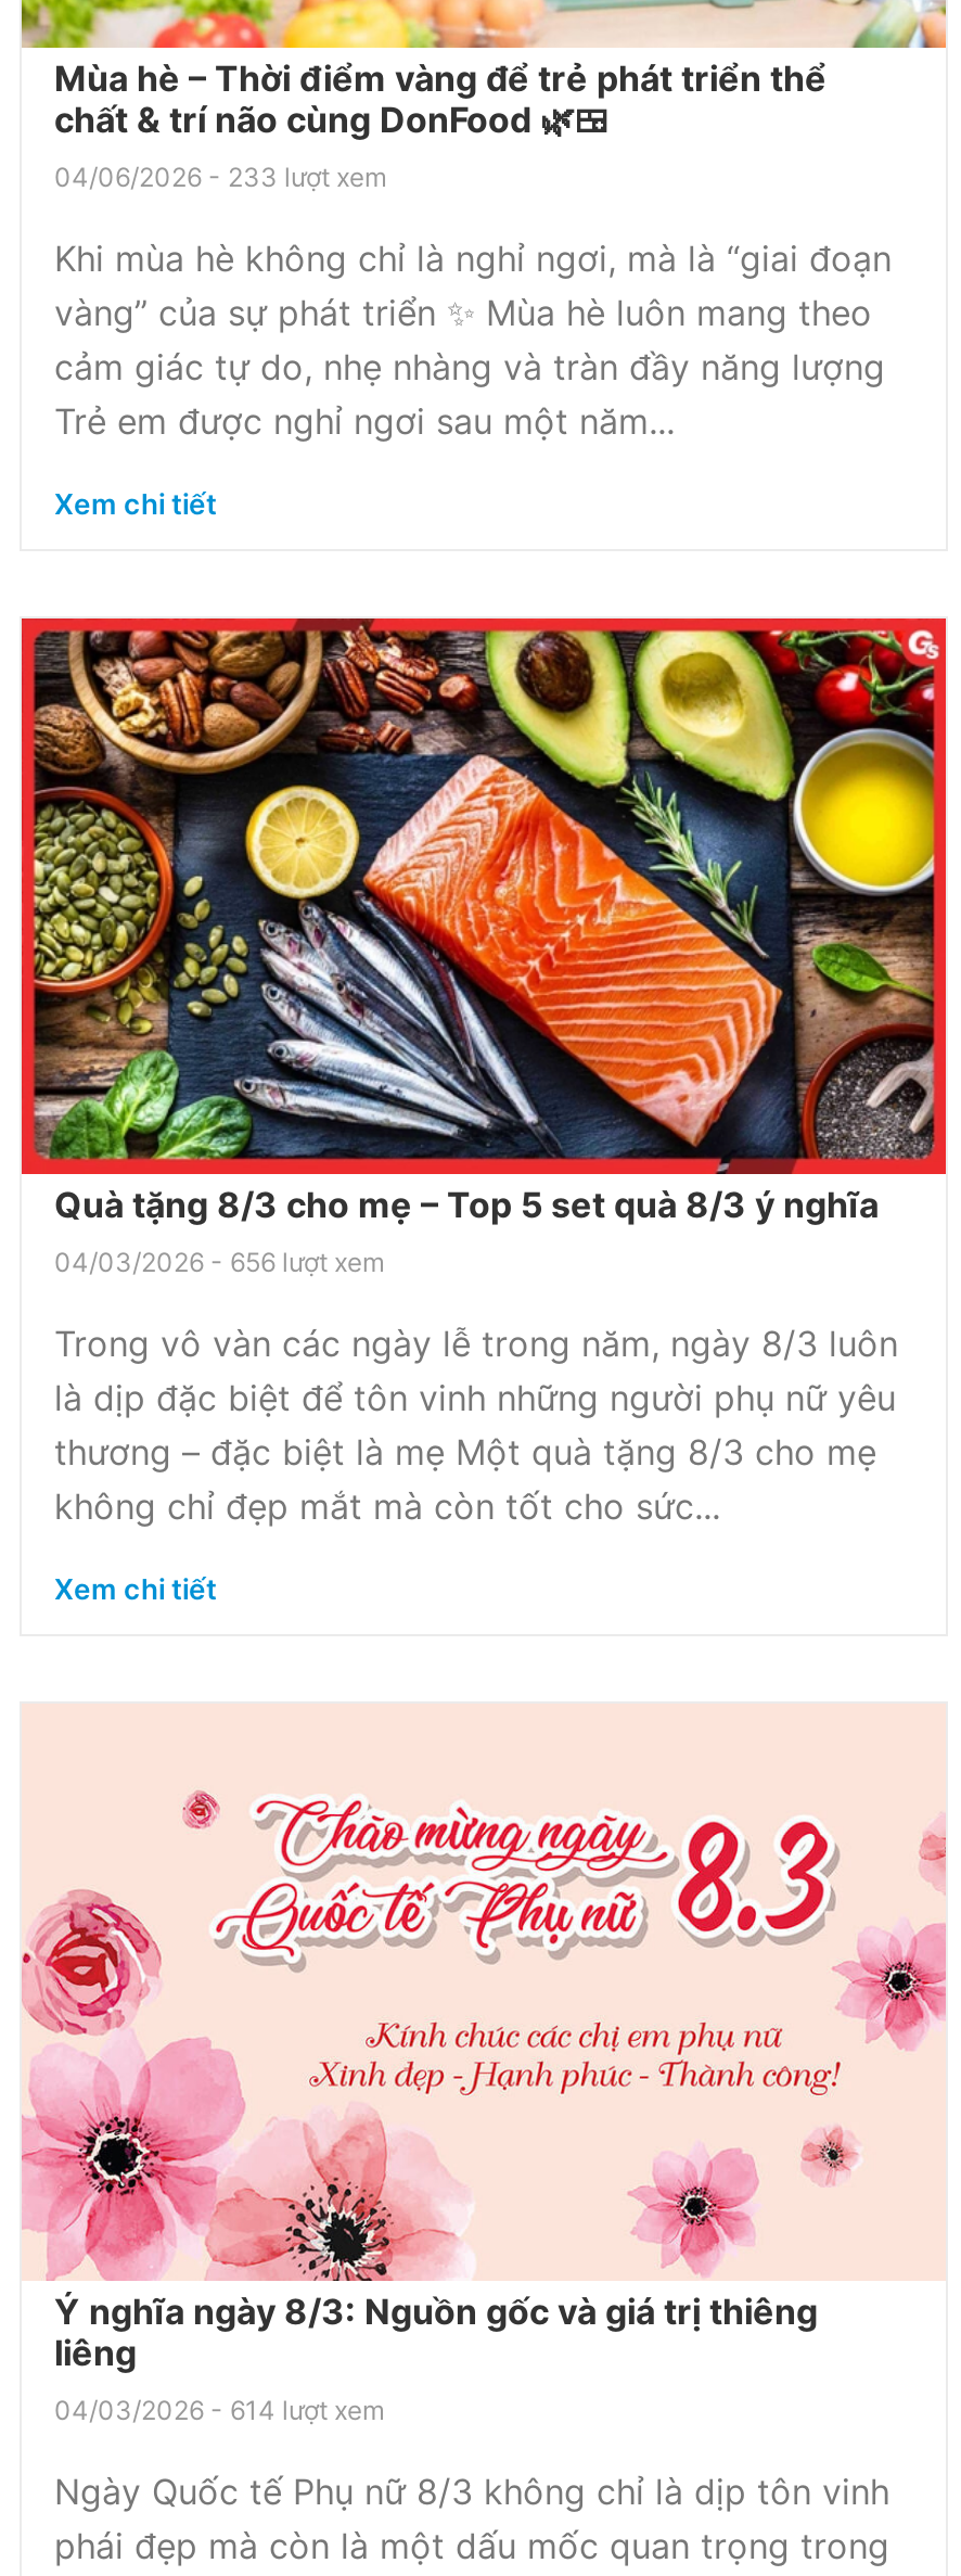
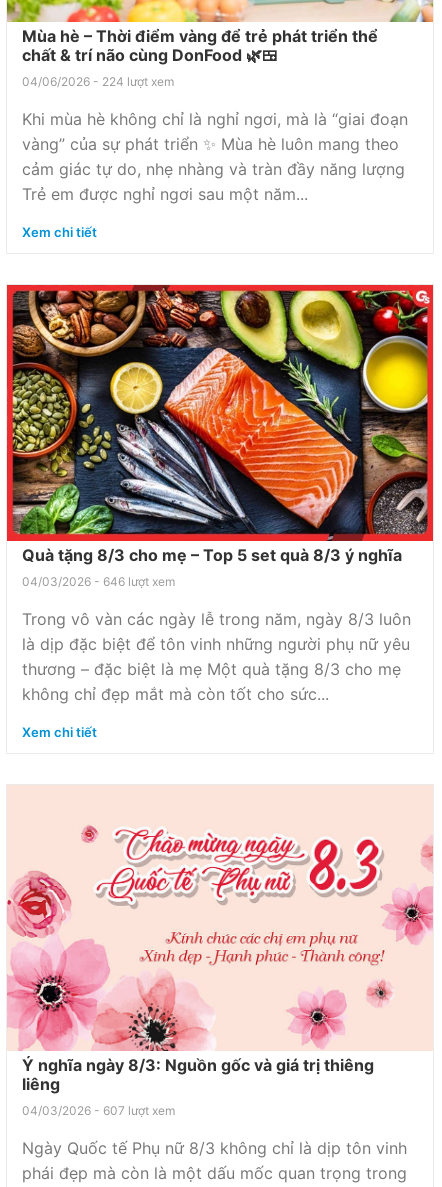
- 04/06/2026 - 233 lượt xem
+ 04/06/2026 - 224 lượt xem

- 04/03/2026 - 656 lượt xem
+ 04/03/2026 - 646 lượt xem

- 04/03/2026 - 614 lượt xem
+ 04/03/2026 - 607 lượt xem
